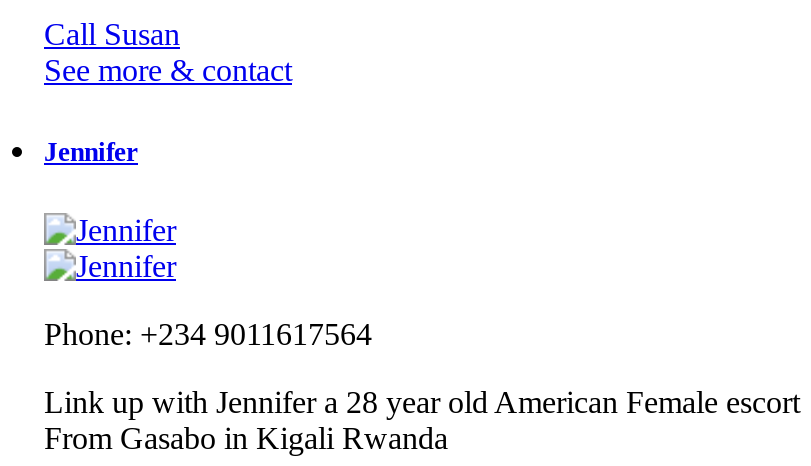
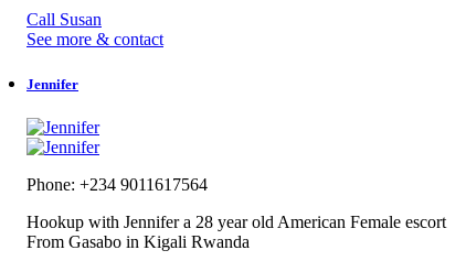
- Link up with Jennifer a 28 year old American Female escort
+ Hookup with Jennifer a 28 year old American Female escort
